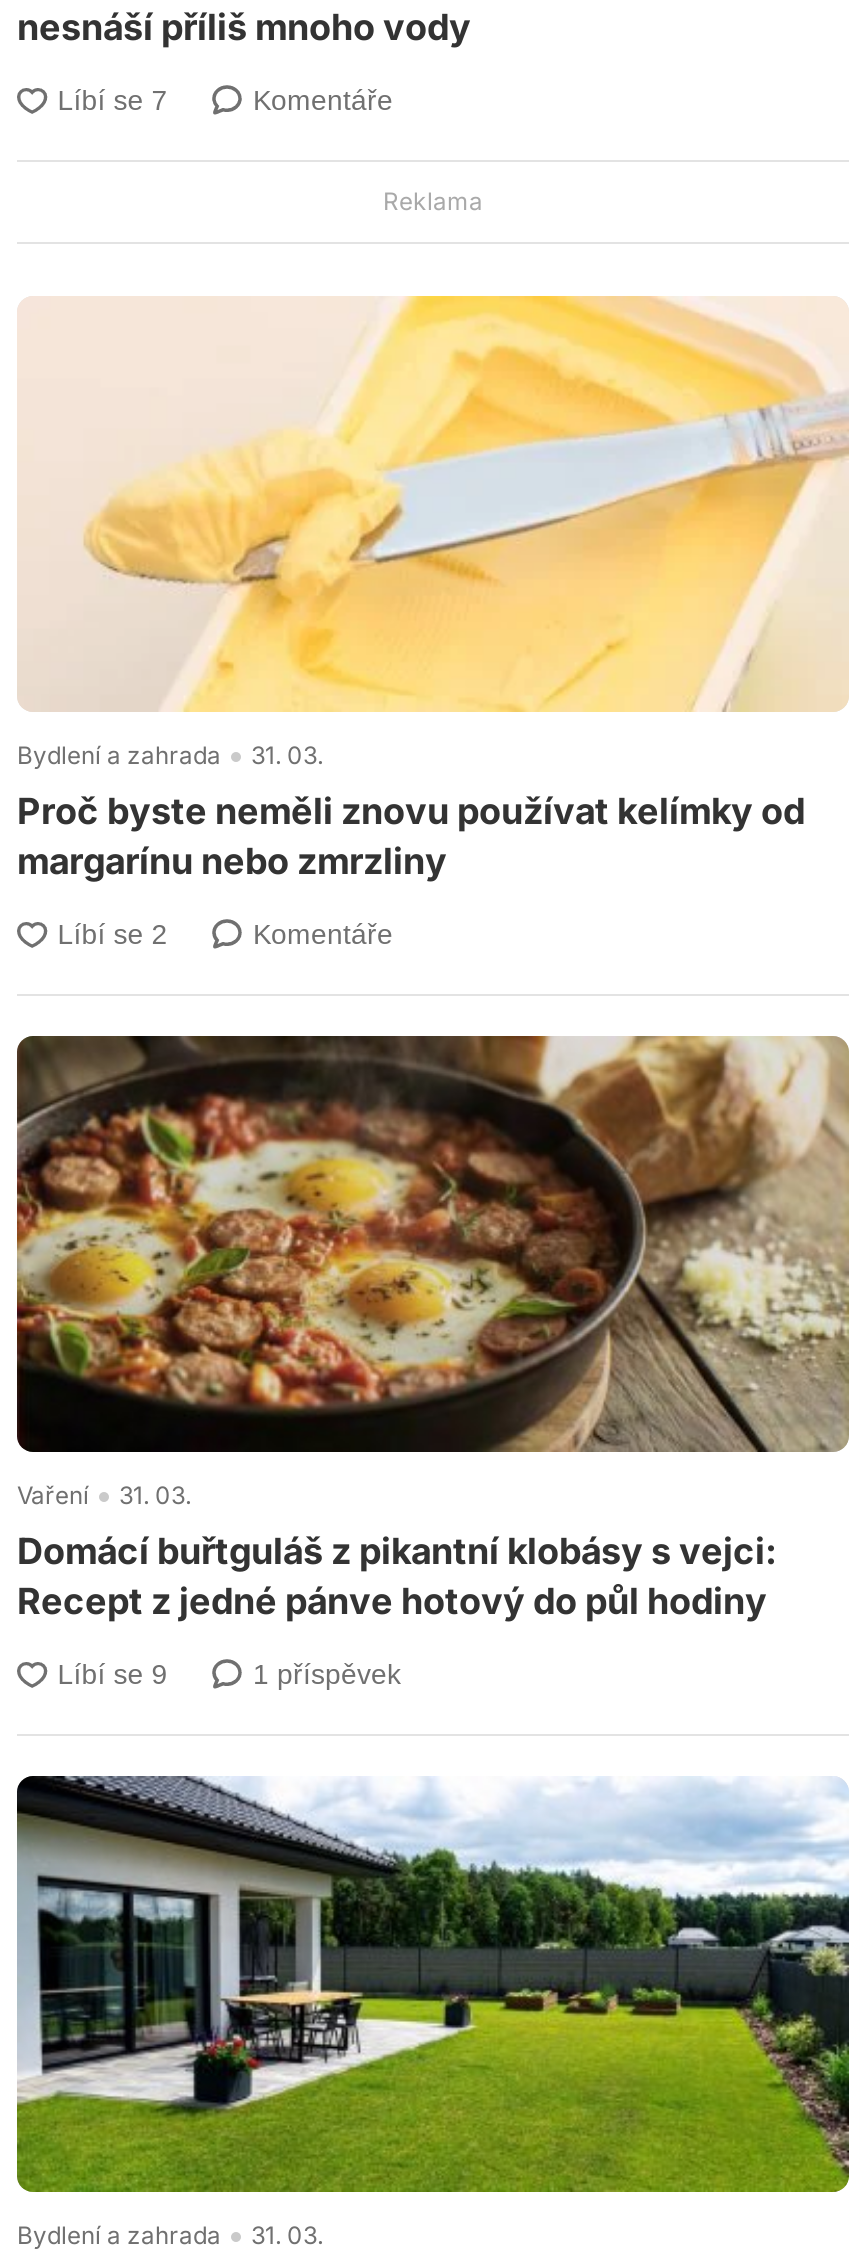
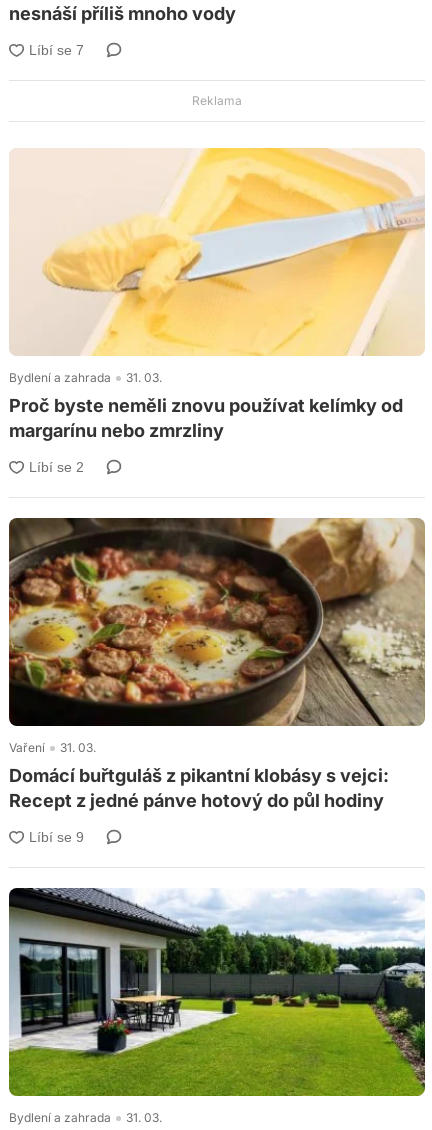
- Komentáře

- Komentáře

- 1 příspěvek
